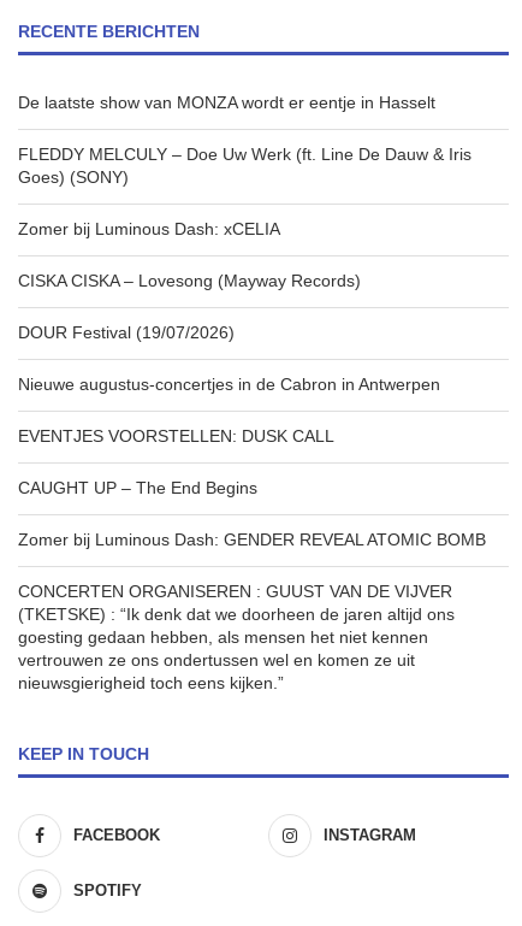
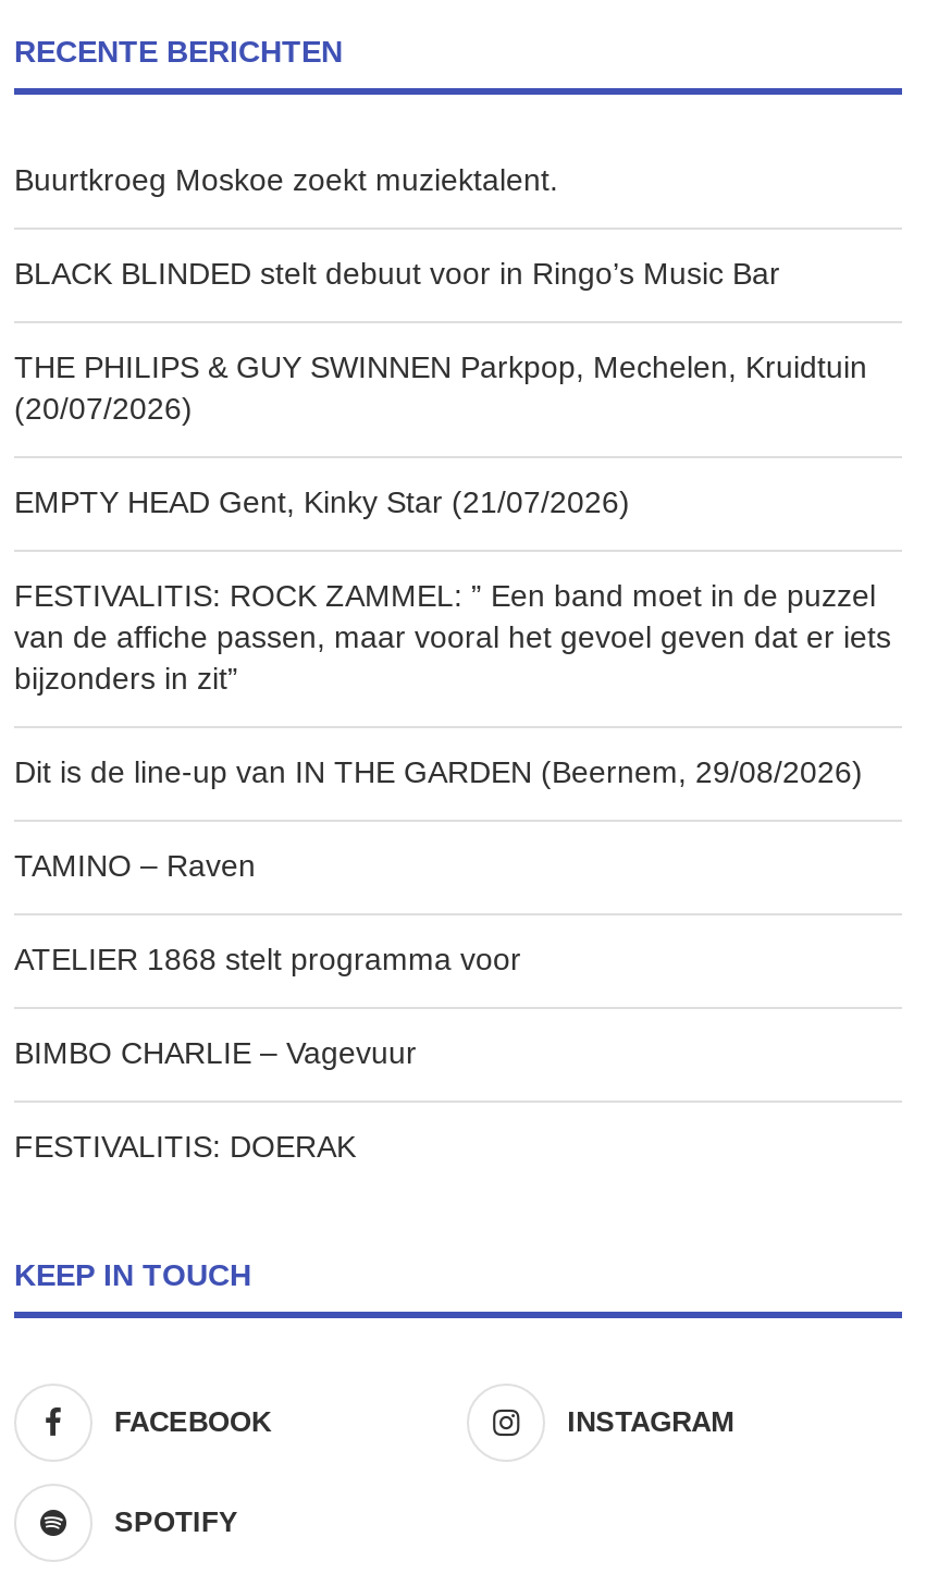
- De laatste show van MONZA wordt er eentje in Hasselt
+ Buurtkroeg Moskoe zoekt muziektalent.

- FLEDDY MELCULY – Doe Uw Werk (ft. Line De Dauw & Iris
- Goes) (SONY)
+ BLACK BLINDED stelt debuut voor in Ringo’s Music Bar

- Zomer bij Luminous Dash: xCELIA
+ THE PHILIPS & GUY SWINNEN Parkpop, Mechelen, Kruidtuin
+ (20/07/2026)

- CISKA CISKA – Lovesong (Mayway Records)
+ EMPTY HEAD Gent, Kinky Star (21/07/2026)

- DOUR Festival (19/07/2026)
+ FESTIVALITIS: ROCK ZAMMEL: ” Een band moet in de puzzel
+ van de affiche passen, maar vooral het gevoel geven dat er iets
+ bijzonders in zit”

- Nieuwe augustus-concertjes in de Cabron in Antwerpen
+ Dit is de line-up van IN THE GARDEN (Beernem, 29/08/2026)

- EVENTJES VOORSTELLEN: DUSK CALL
+ TAMINO – Raven

- CAUGHT UP – The End Begins
+ ATELIER 1868 stelt programma voor

- Zomer bij Luminous Dash: GENDER REVEAL ATOMIC BOMB
+ BIMBO CHARLIE – Vagevuur

- CONCERTEN ORGANISEREN : GUUST VAN DE VIJVER
- (TKETSKE) : “Ik denk dat we doorheen de jaren altijd ons
- goesting gedaan hebben, als mensen het niet kennen
- vertrouwen ze ons ondertussen wel en komen ze uit
- nieuwsgierigheid toch eens kijken.”
+ FESTIVALITIS: DOERAK
